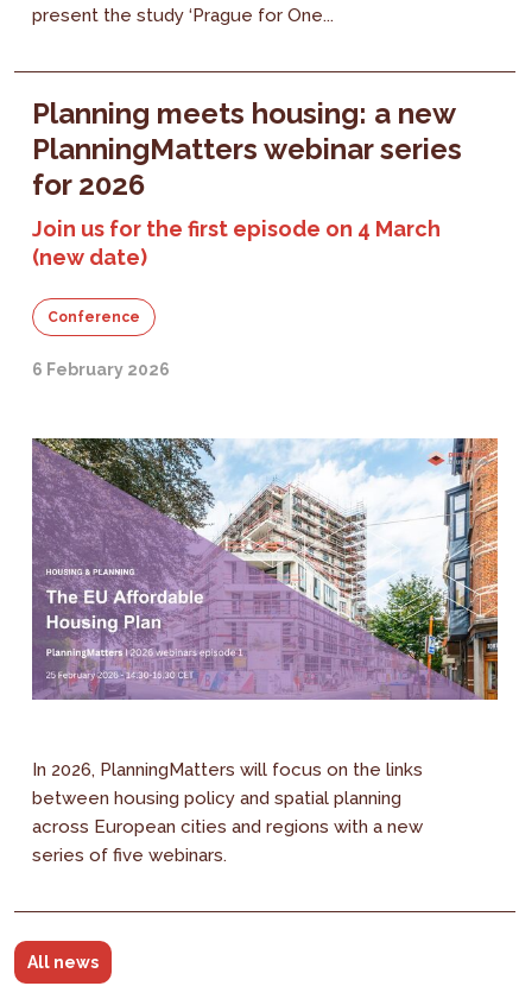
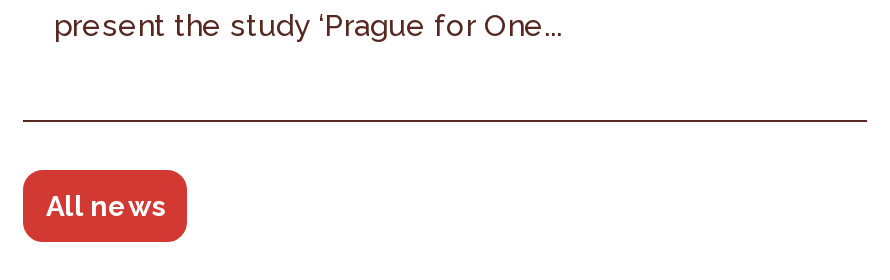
- Planning meets housing: a new
- PlanningMatters webinar series
- for 2026
- Join us for the first episode on 4 March
- (new date)
- Conference
- 6 February 2026

- [image]

- In 2026, PlanningMatters will focus on the links
- between housing policy and spatial planning
- across European cities and regions with a new
- series of five webinars.
